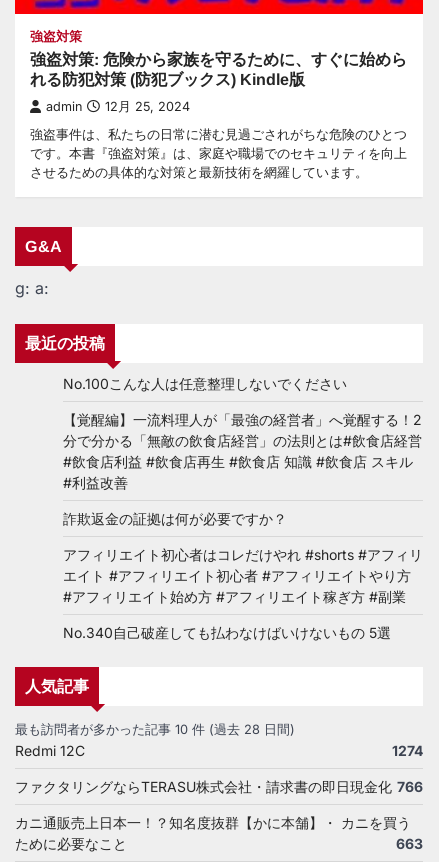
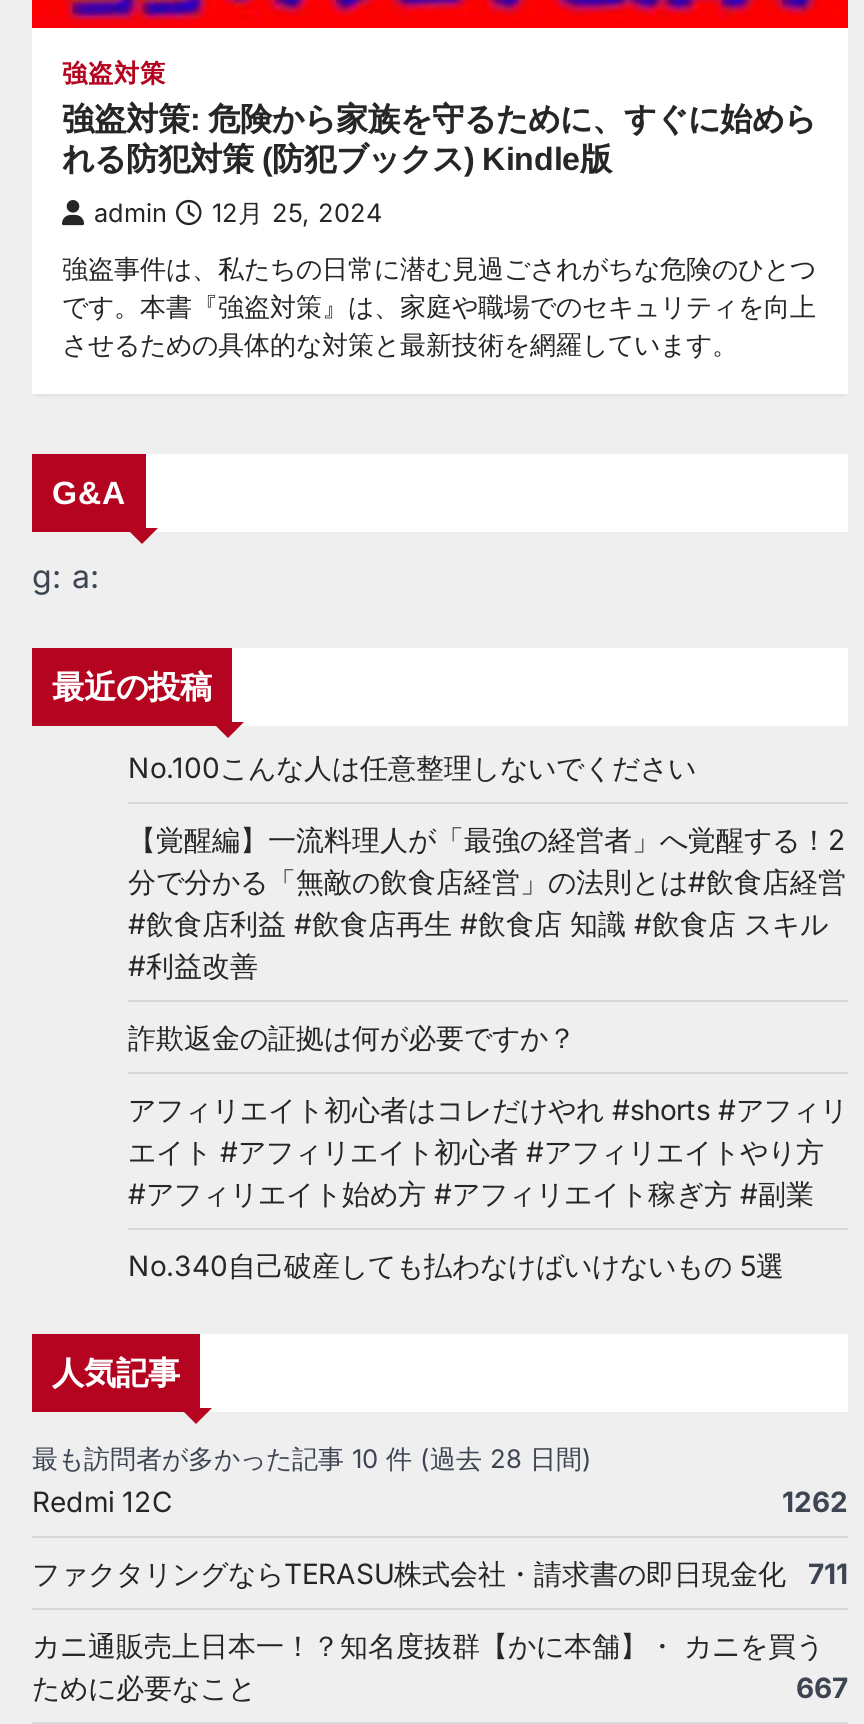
- 1274
+ 1262

- ファクタリングならTERASU株式会社・請求書の即日現金化 766
+ ファクタリングならTERASU株式会社・請求書の即日現金化
+ 711

- 663
+ 667
